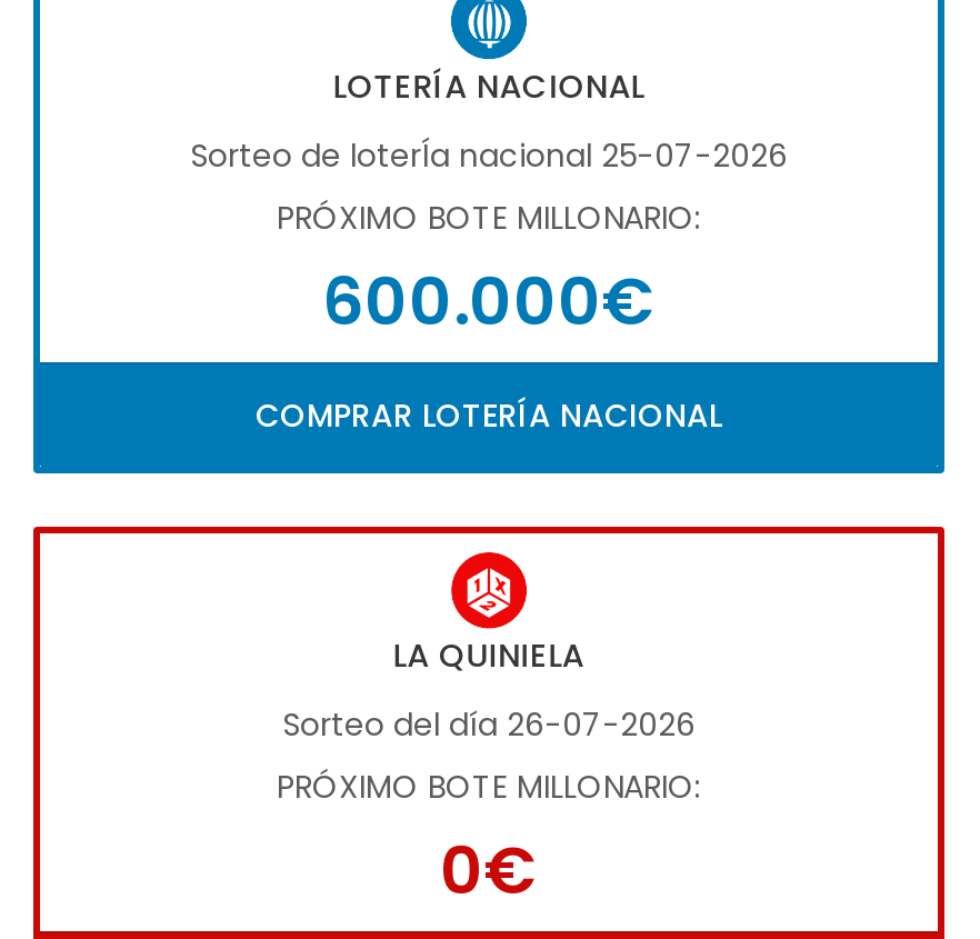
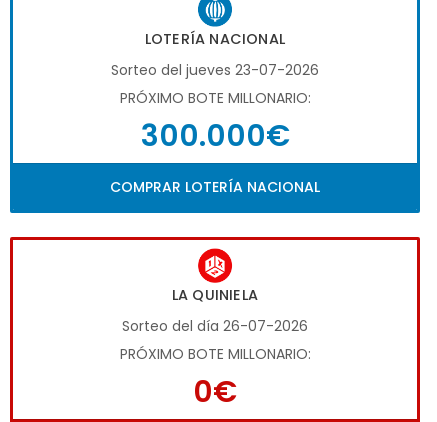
- Sorteo de loterÍa nacional 25-07-2026
+ Sorteo del jueves 23-07-2026

- 600.000€
+ 300.000€
